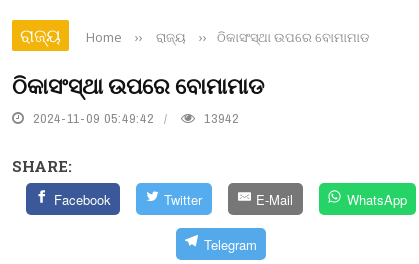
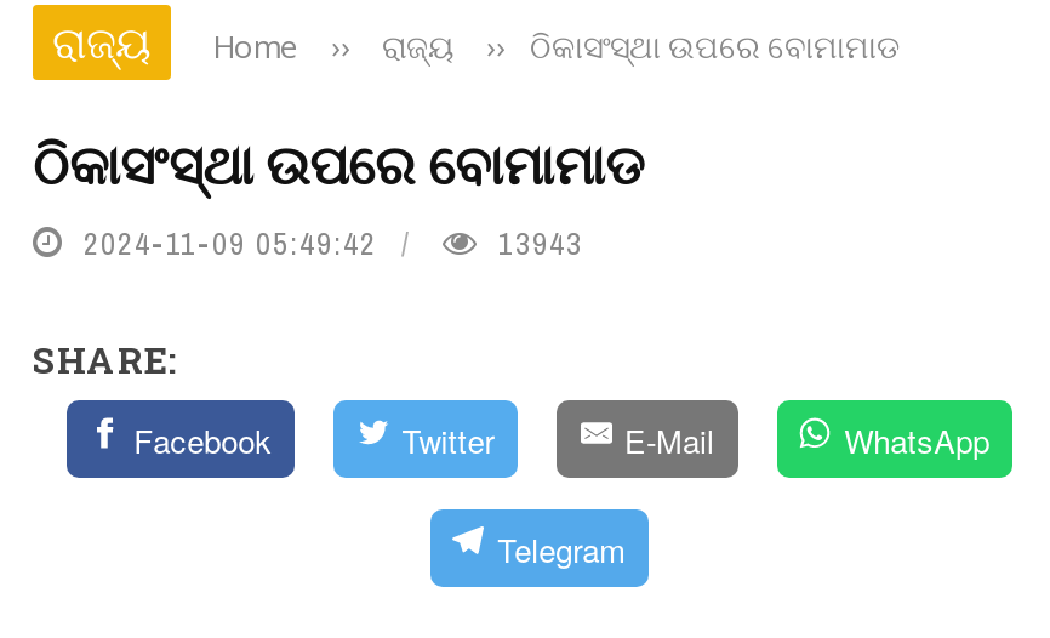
- 13942
+ 13943
